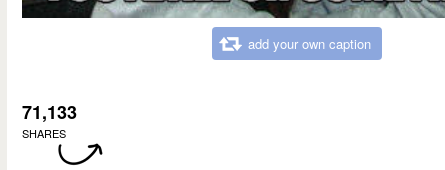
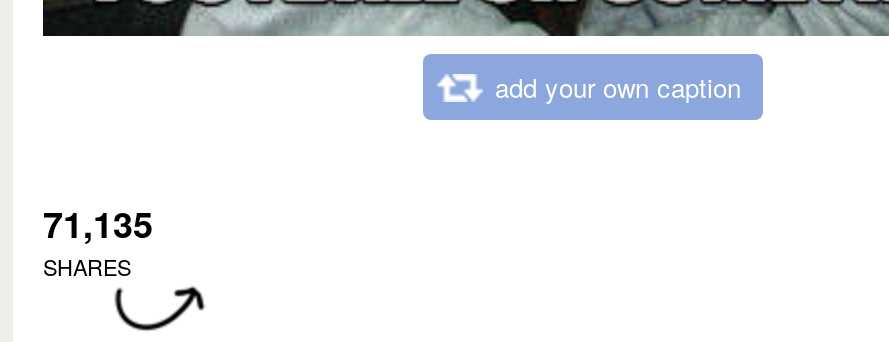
- 71,133
+ 71,135
